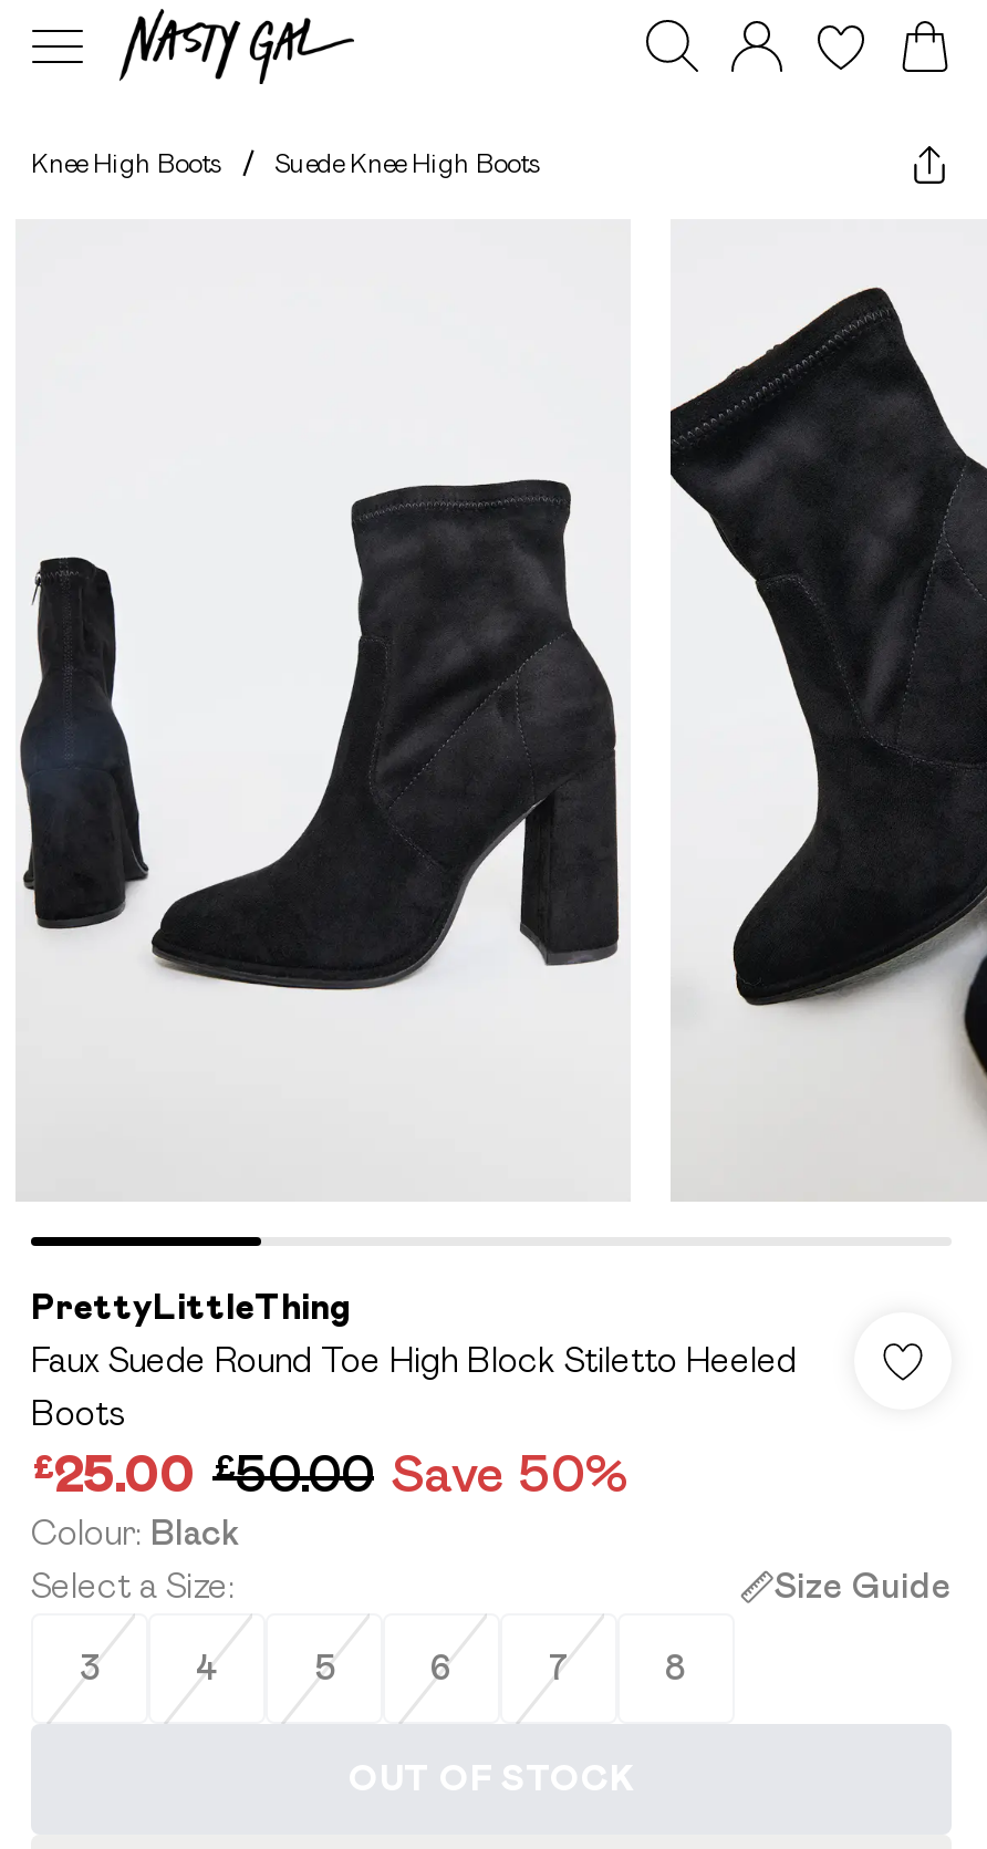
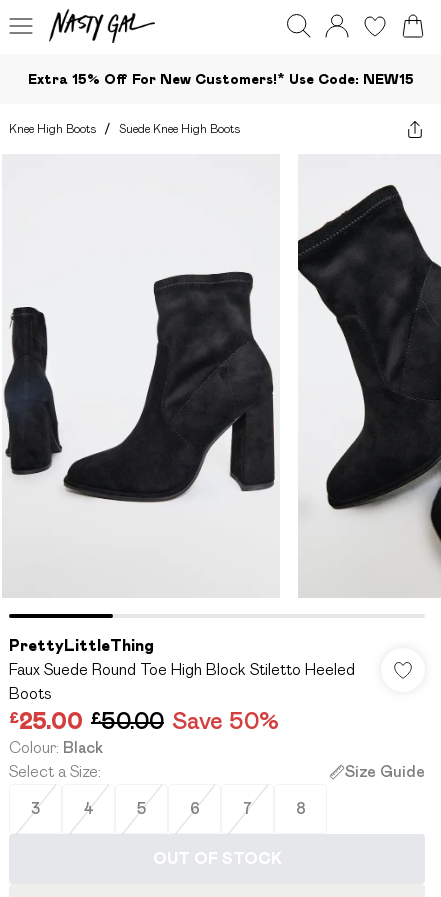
+ Extra 15% Off For New Customers!* Use Code: NEW15
